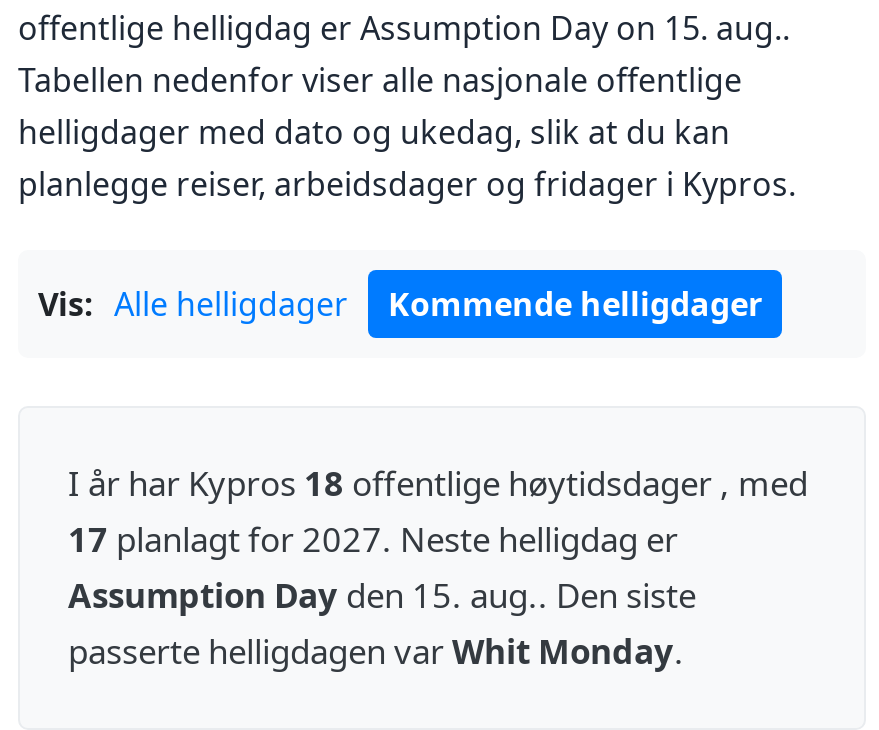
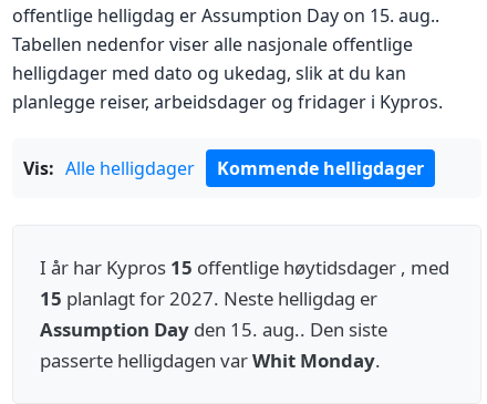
- I år har Kypros 18 offentlige høytidsdager , med
+ I år har Kypros 15 offentlige høytidsdager , med

- 17 planlagt for 2027. Neste helligdag er
+ 15 planlagt for 2027. Neste helligdag er
